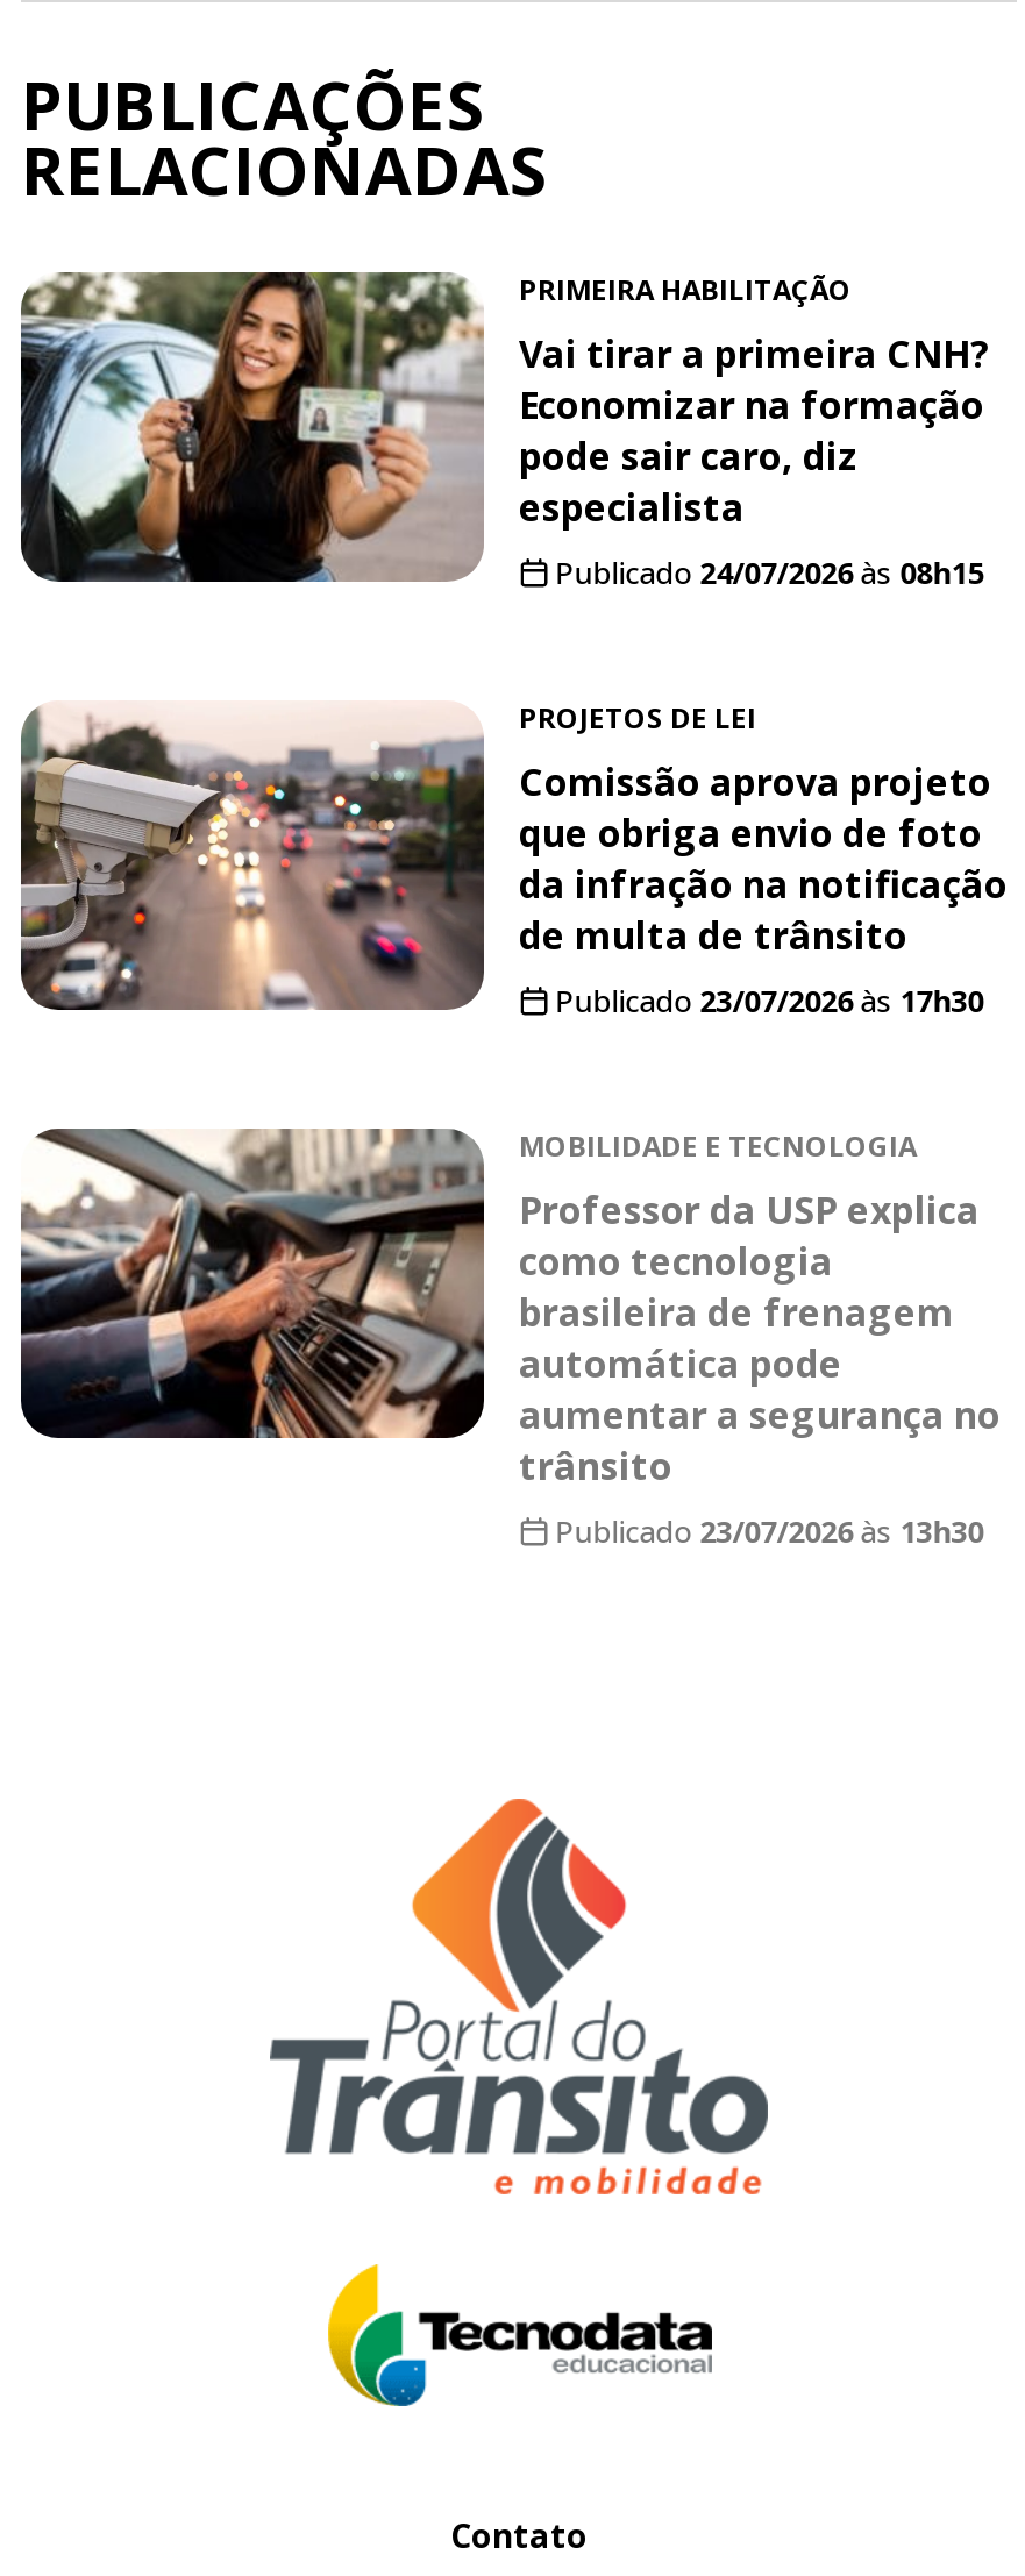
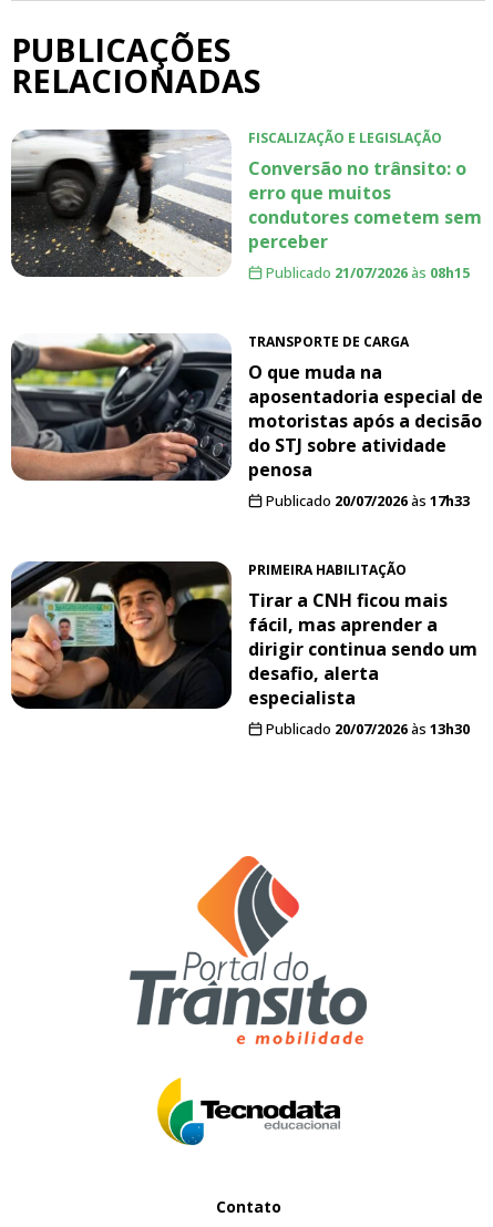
+ FISCALIZAÇÃO E LEGISLAÇÃO
+ Conversão no trânsito: o
+ erro que muitos
+ condutores cometem sem
+ perceber
+ Publicado 21/07/2026 às 08h15
+ TRANSPORTE DE CARGA
+ O que muda na
+ aposentadoria especial de
+ motoristas após a decisão
+ do STJ sobre atividade
+ penosa
+ Publicado 20/07/2026 às 17h33

- [image]
+ [image]

moved down: PRIMEIRA HABILITAÇÃO

- Vai tirar a primeira CNH?
- Economizar na formação
- pode sair caro, diz
+ Tirar a CNH ficou mais
+ fácil, mas aprender a
+ dirigir continua sendo um
+ desafio, alerta

moved down: especialista

- [image]
- Publicado 24/07/2026às 08h15
- PROJETOS DE LEI
- Comissão aprova projeto
- que obriga envio de foto
- da infração na notificação
- de multa de trânsito
- Publicado 23/07/2026às 17h30
- MOBILIDADE E TECNOLOGIA
- Professor da USP explica
- como tecnologia
- brasileira de frenagem
- automática pode
- aumentar a segurança no
- trânsito
- Publicado 23/07/2026às 13h30
+ [image]
+ Publicado 20/07/2026 às 13h30

- [image]
+ [image]
